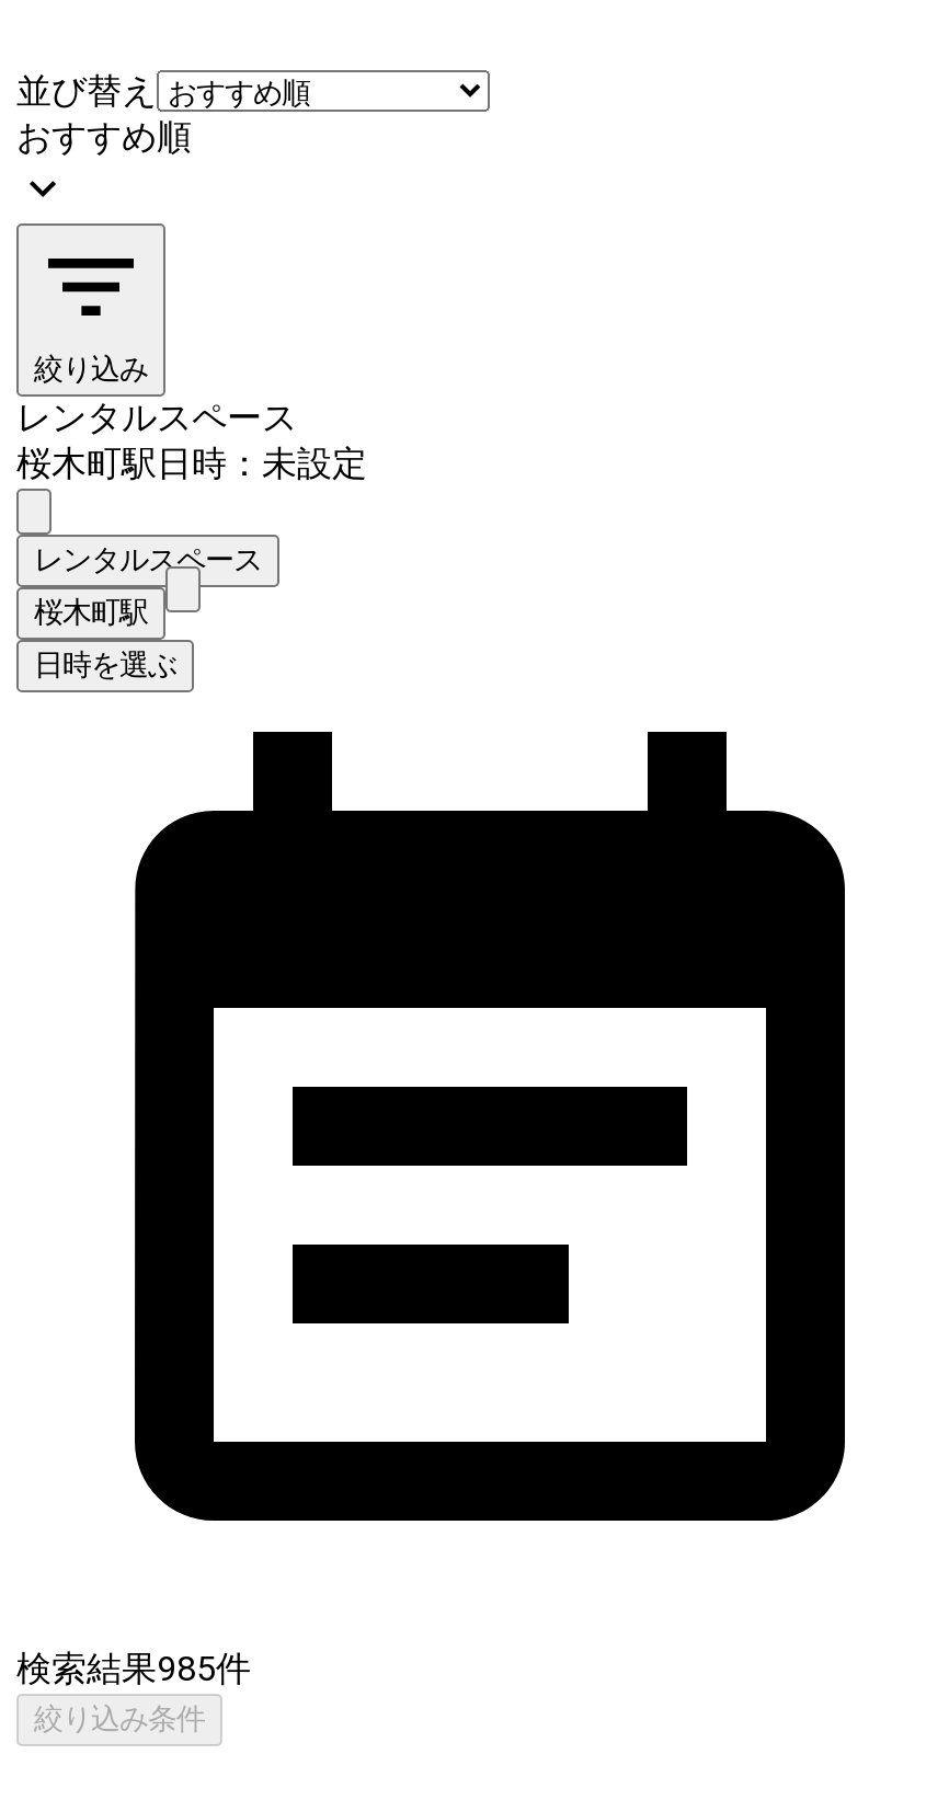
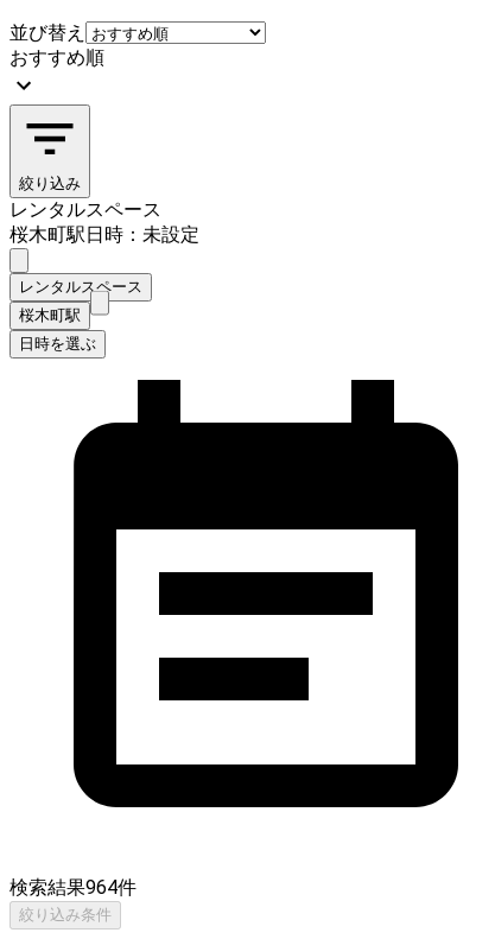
- 検索結果985件
+ 検索結果964件
